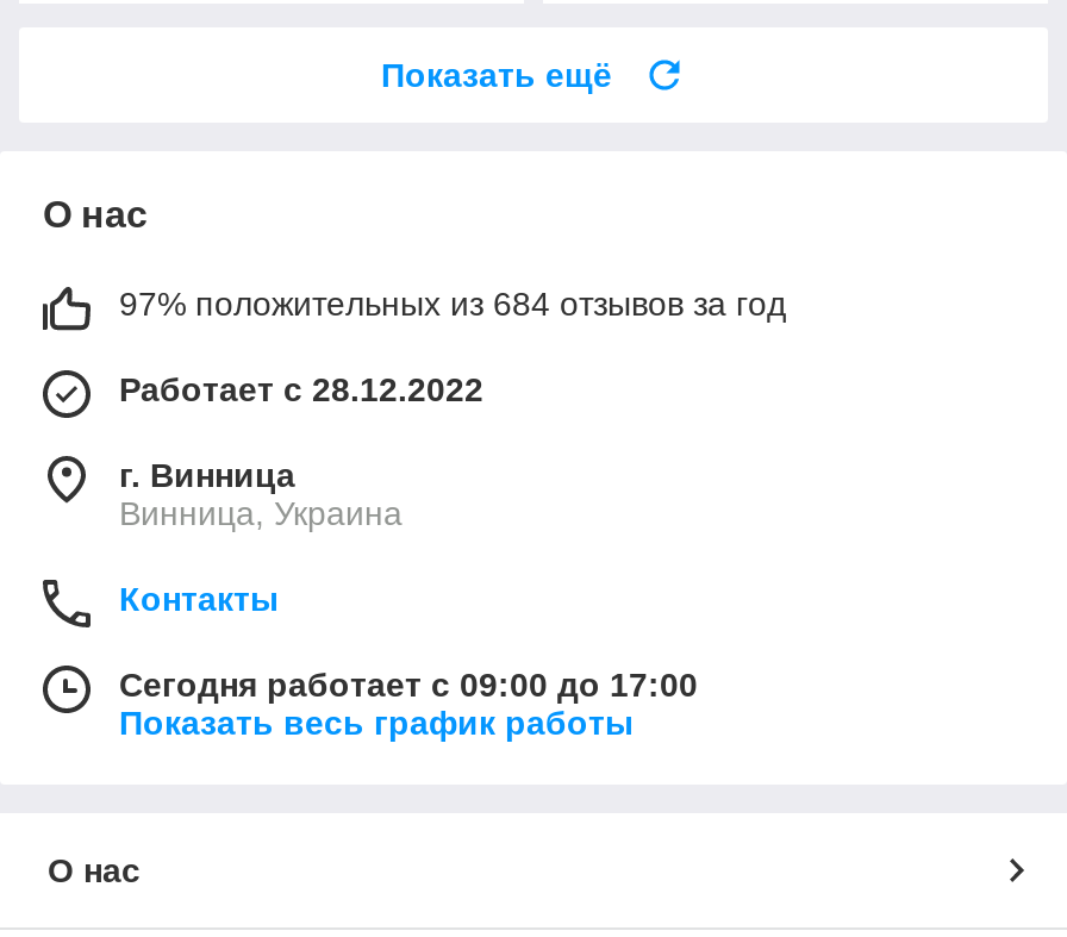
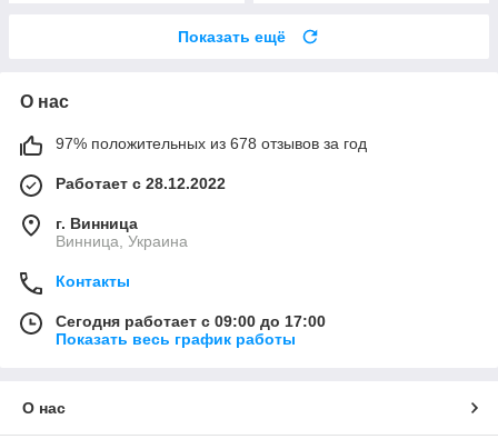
- 97% положительных из 684 отзывов за год
+ 97% положительных из 678 отзывов за год
